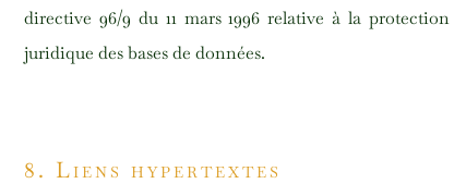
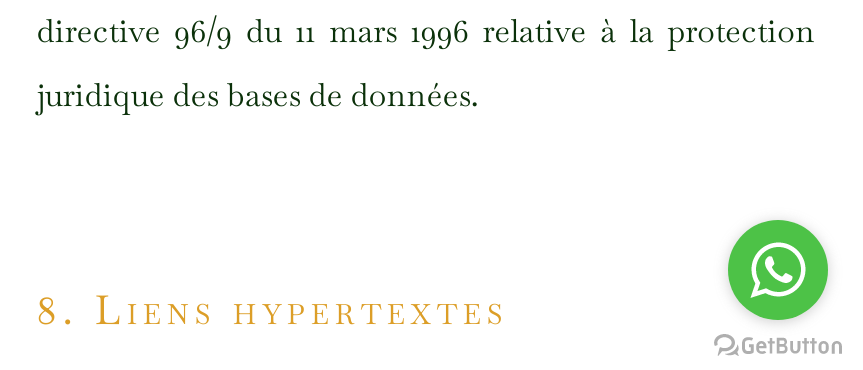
+ [image]
